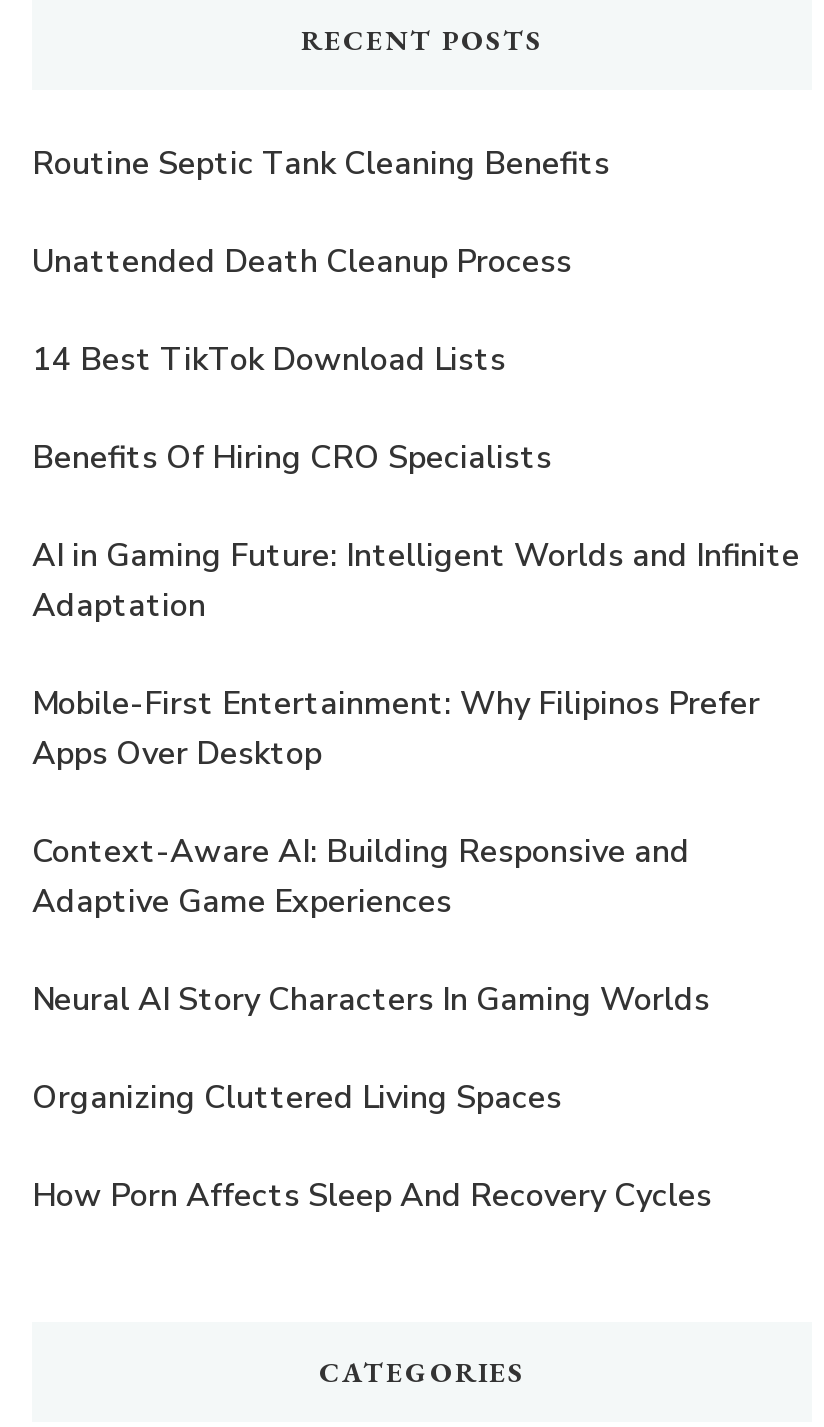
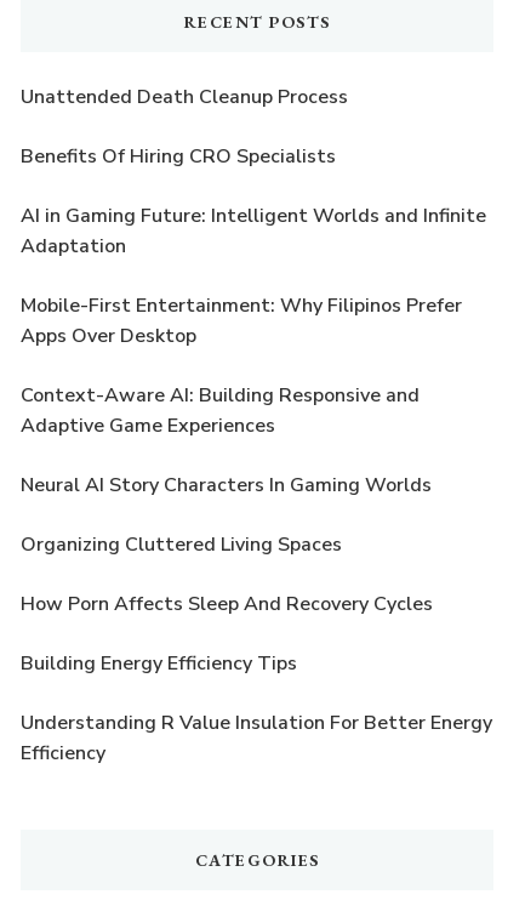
- Routine Septic Tank Cleaning Benefits

moved up: Unattended Death Cleanup Process

- 14 Best TikTok Download Lists

moved up: Benefits Of Hiring CRO Specialists | AI in Gaming Future: Intelligent Worlds and Infinite | Adaptation | ... | Organizing Cluttered Living Spaces | How Porn Affects Sleep And Recovery Cycles

+ Building Energy Efficiency Tips
+ Understanding R Value Insulation For Better Energy
+ Efficiency
